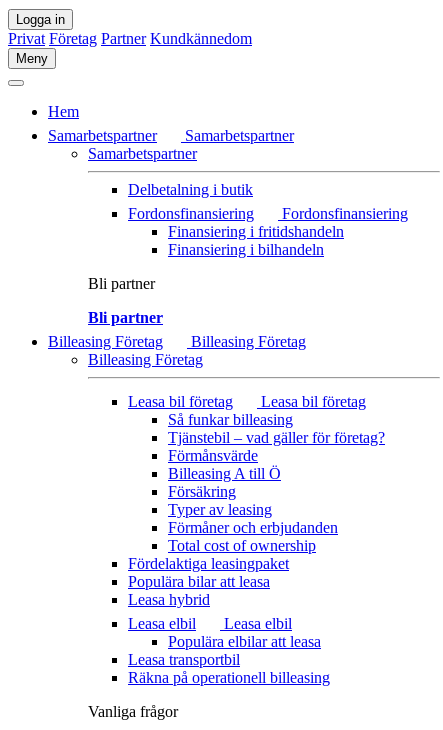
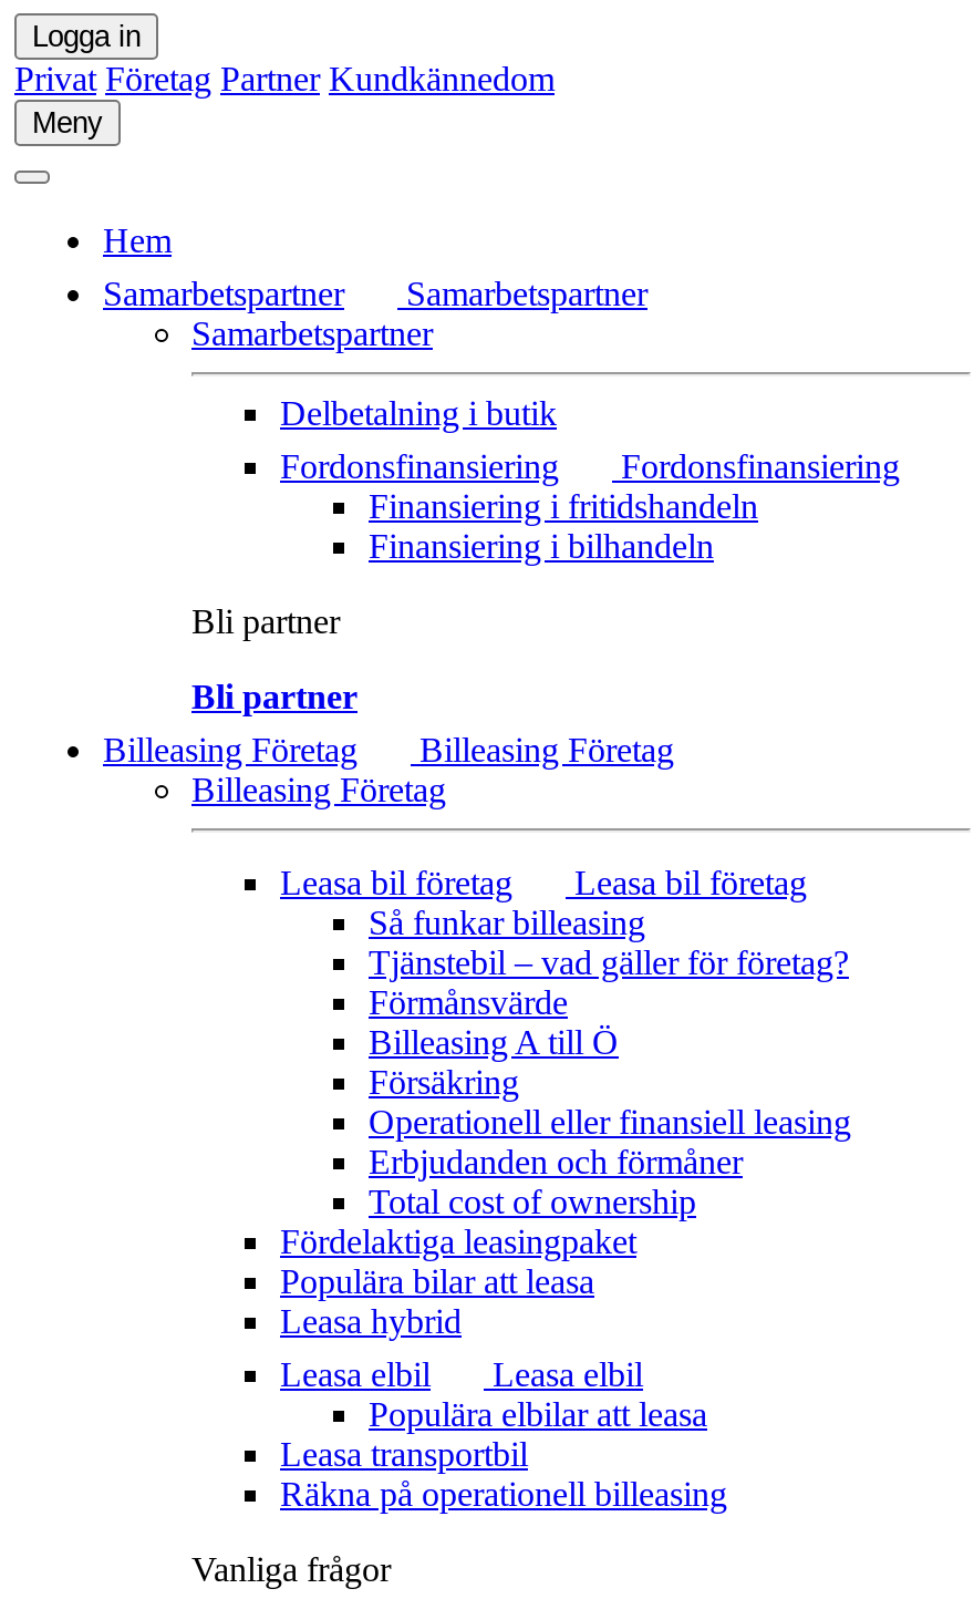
- Typer av leasing
- Förmåner och erbjudanden
+ Operationell eller finansiell leasing
+ Erbjudanden och förmåner
